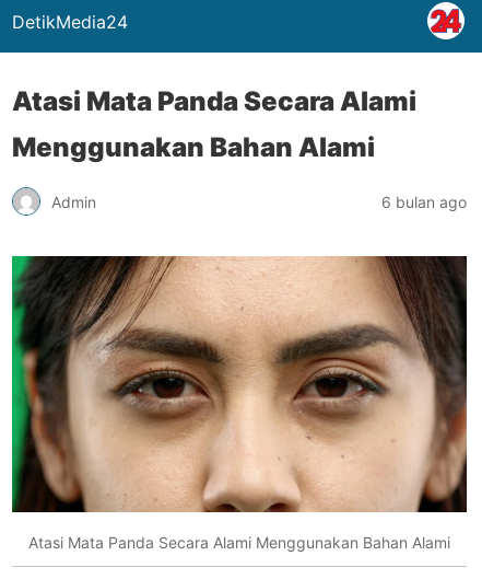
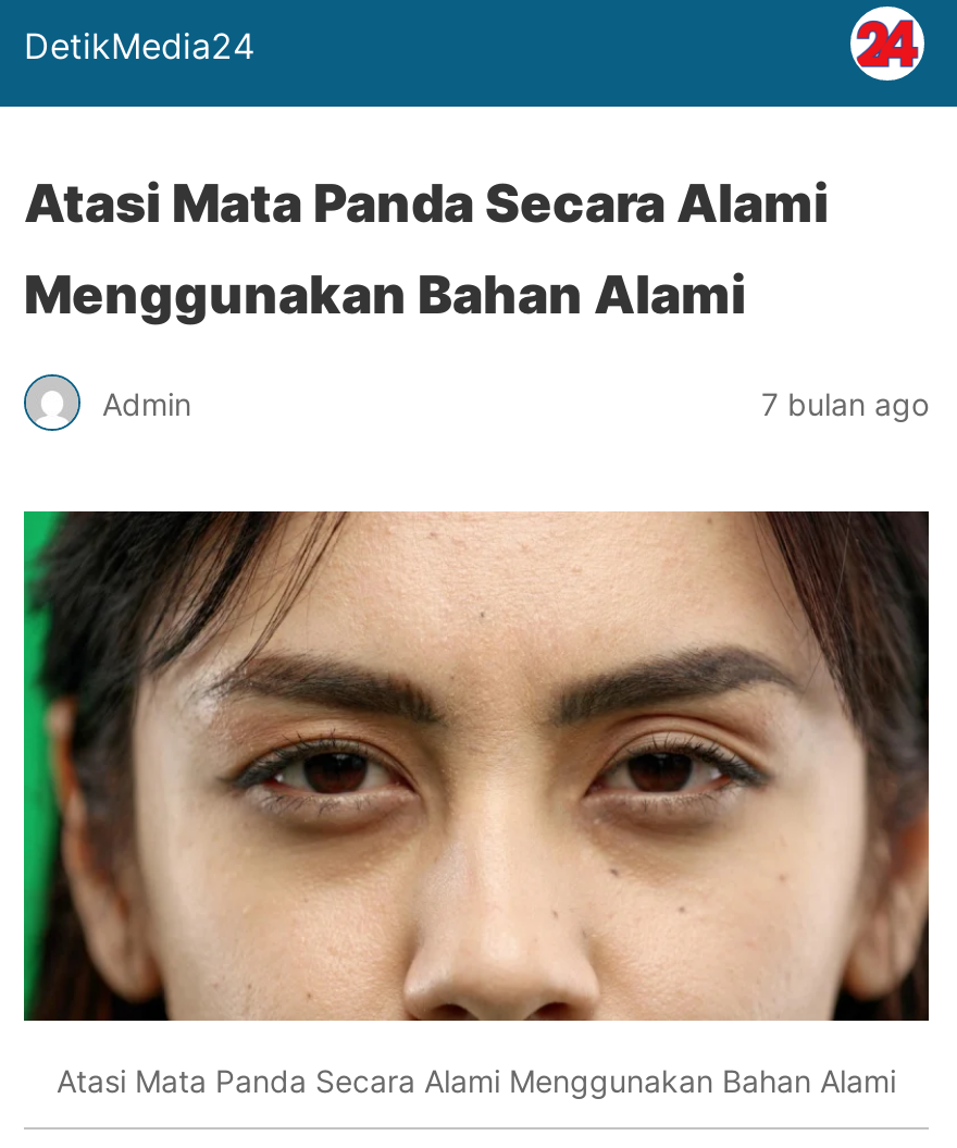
- 6 bulan ago
+ 7 bulan ago
